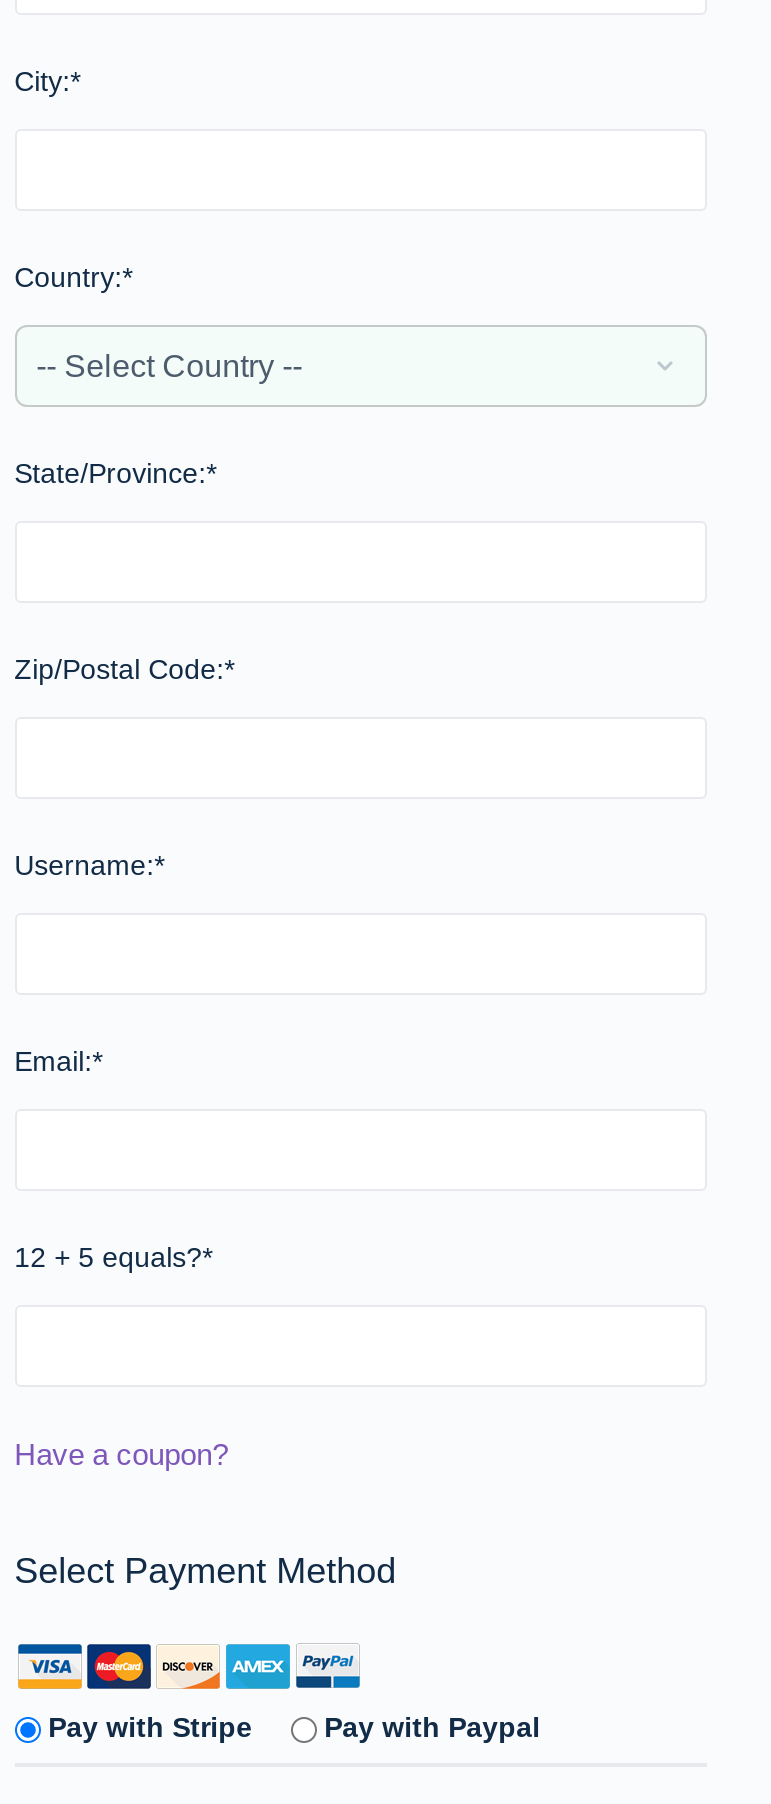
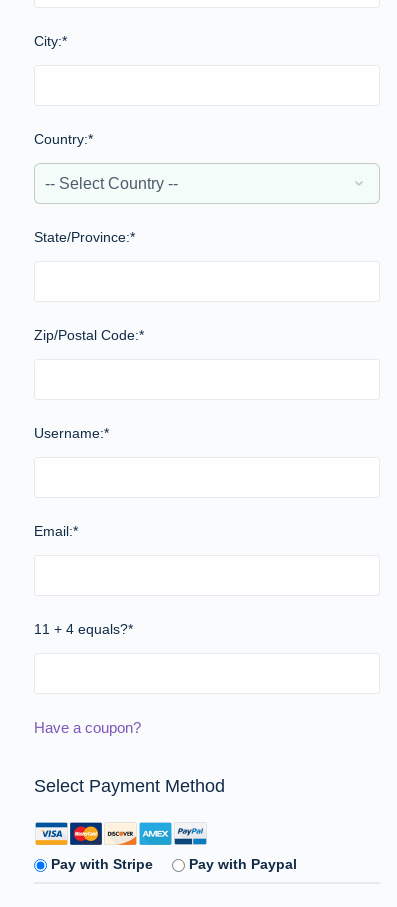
- 12 + 5 equals?*
+ 11 + 4 equals?*
